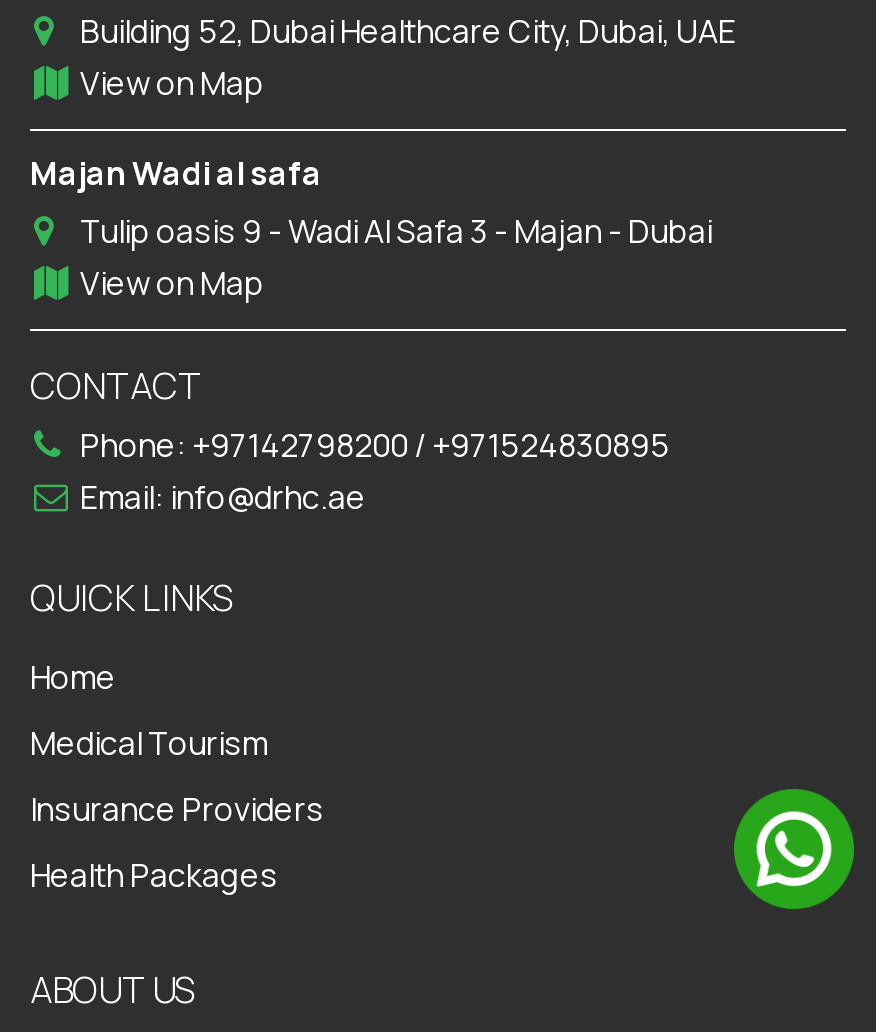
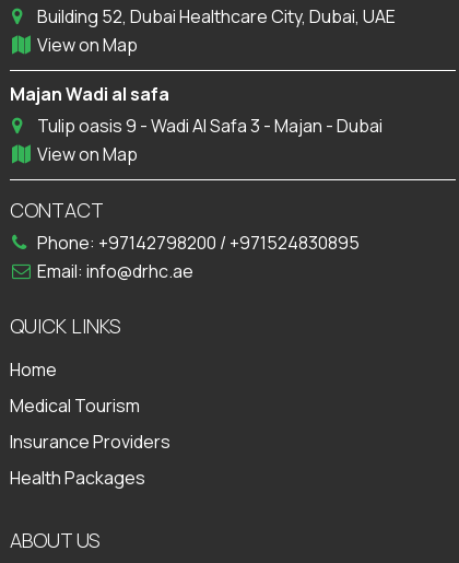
- [image]
